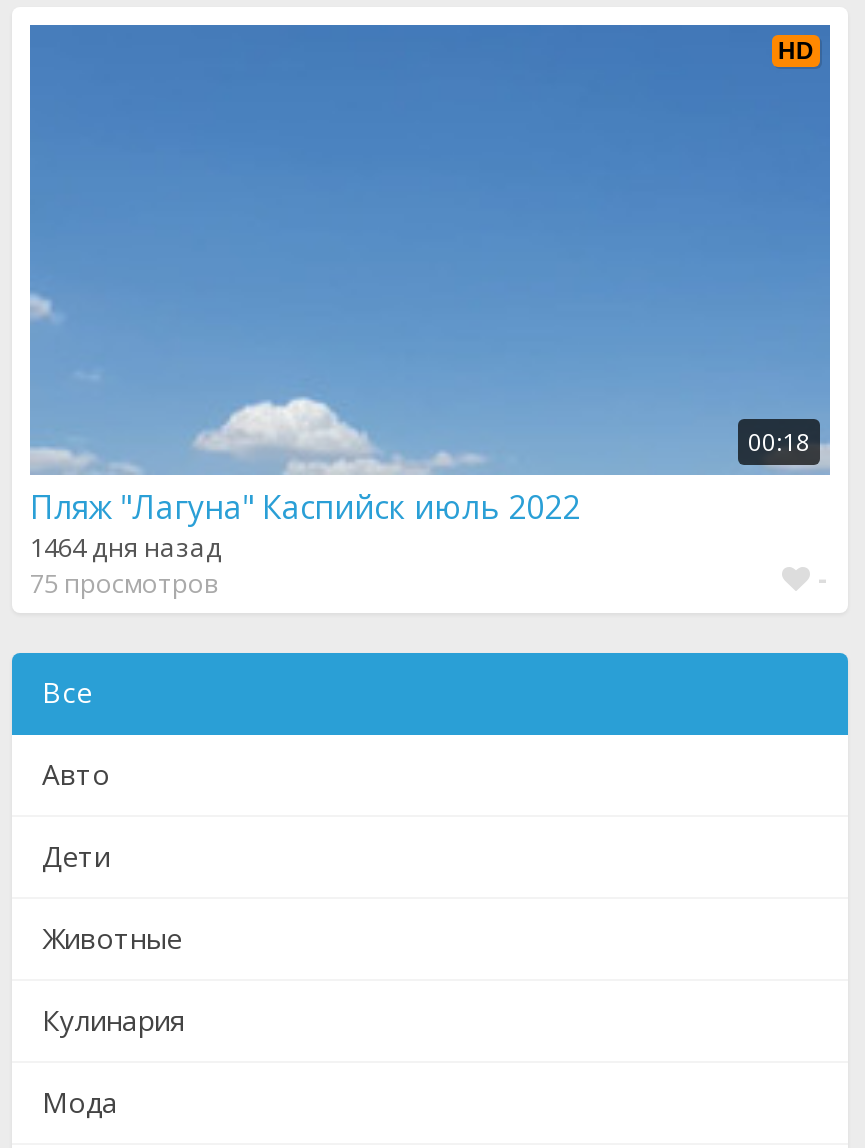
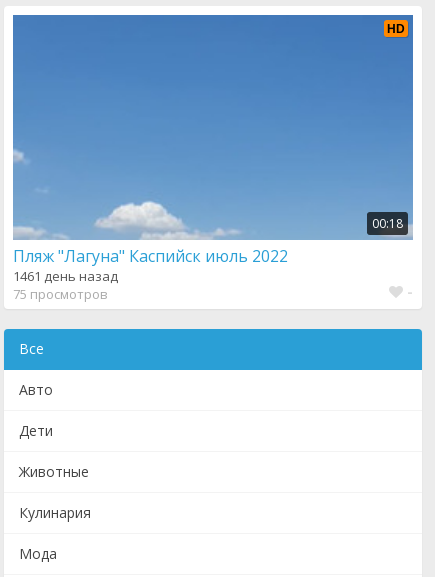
- 1464 дня назад
+ 1461 день назад
